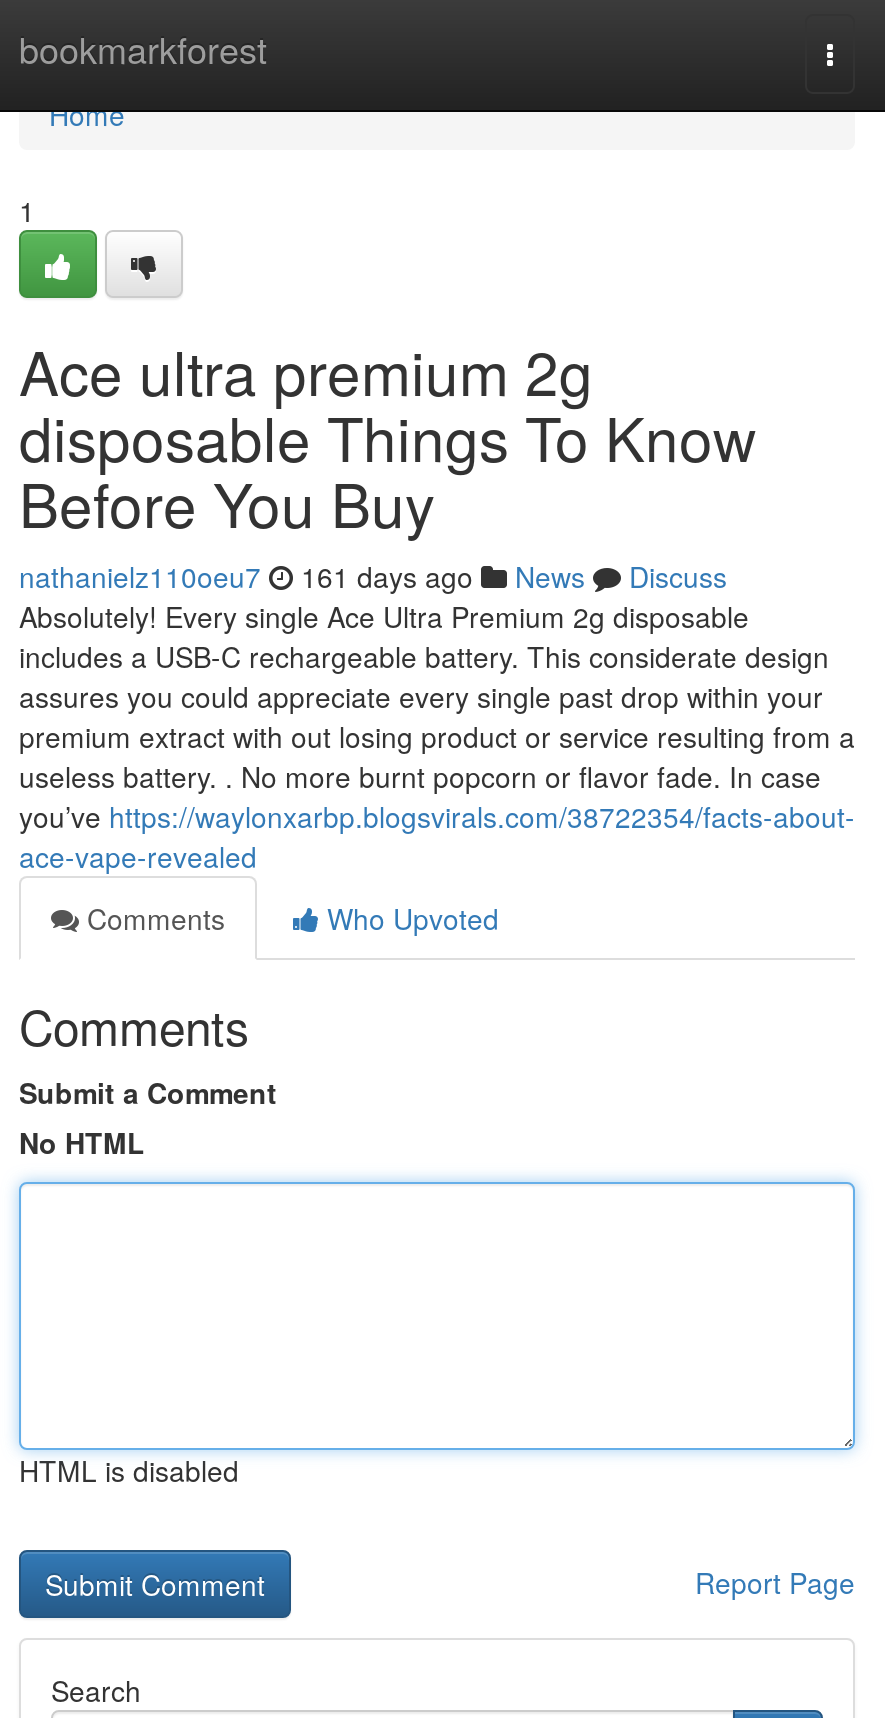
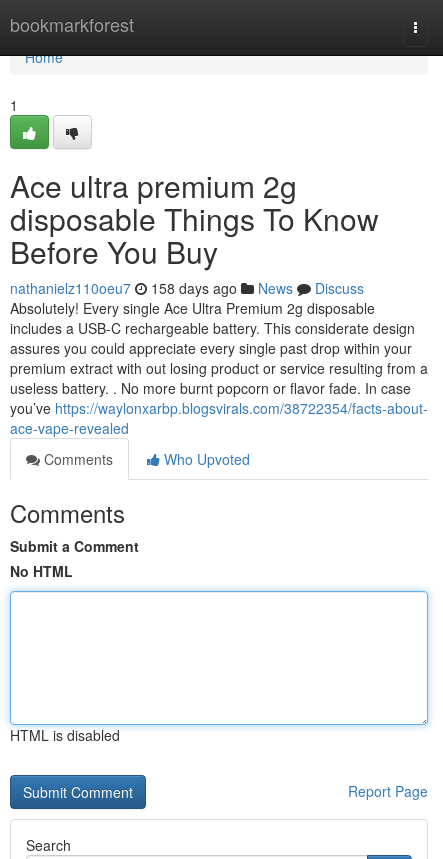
- nathanielz110oeu7 161 days ago News Discuss
+ nathanielz110oeu7 158 days ago News Discuss
